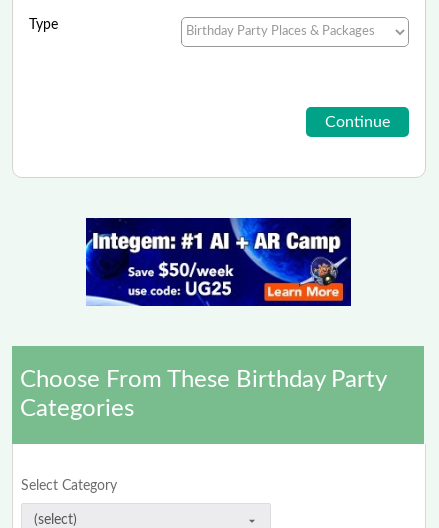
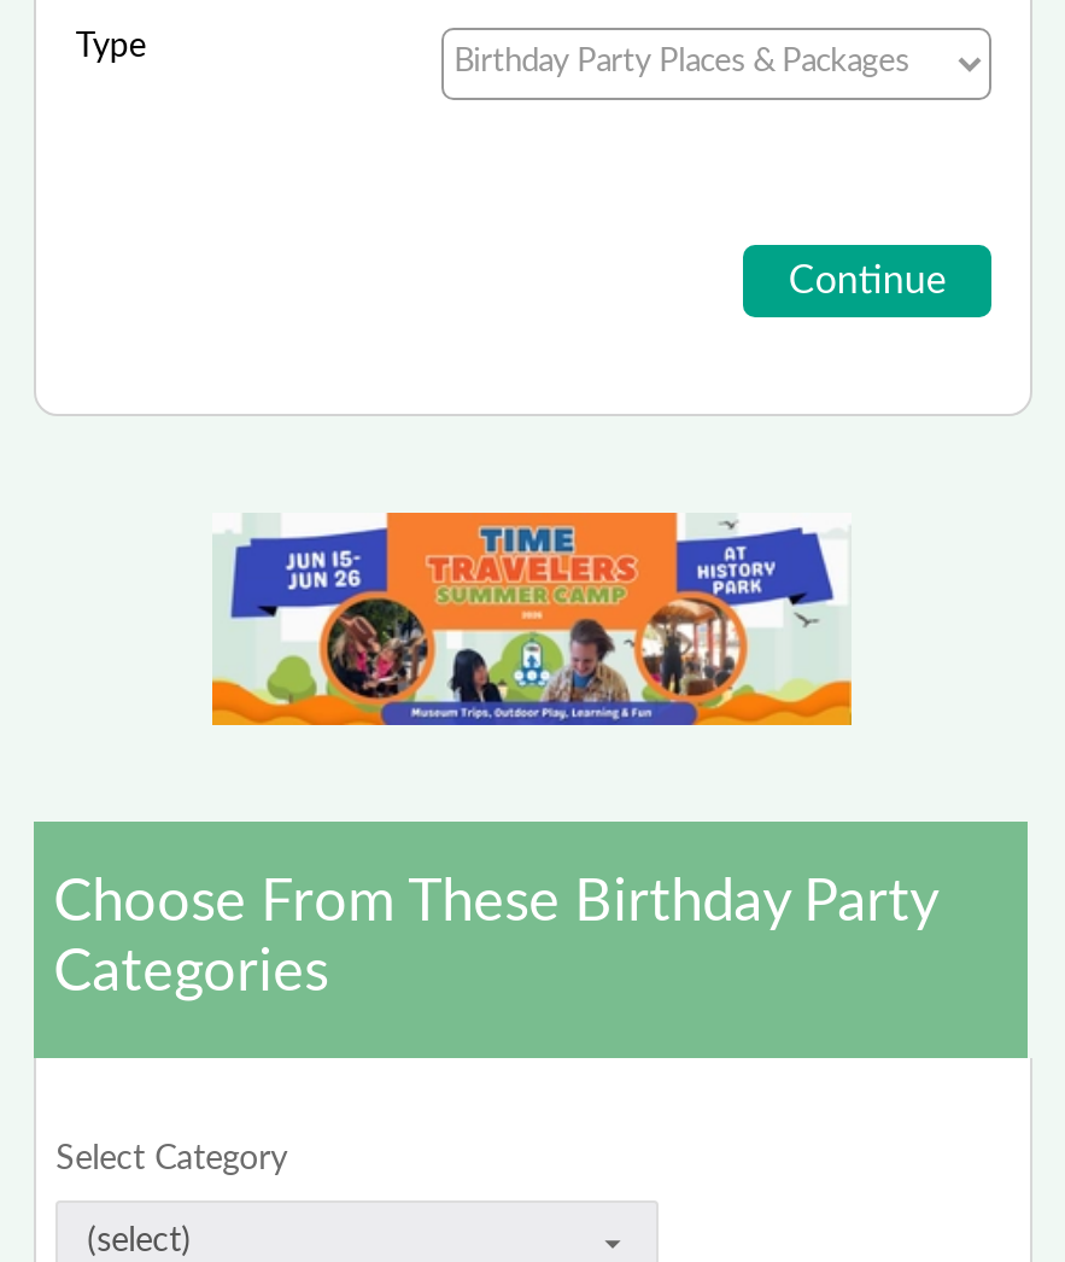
- [image]
+ [image]
